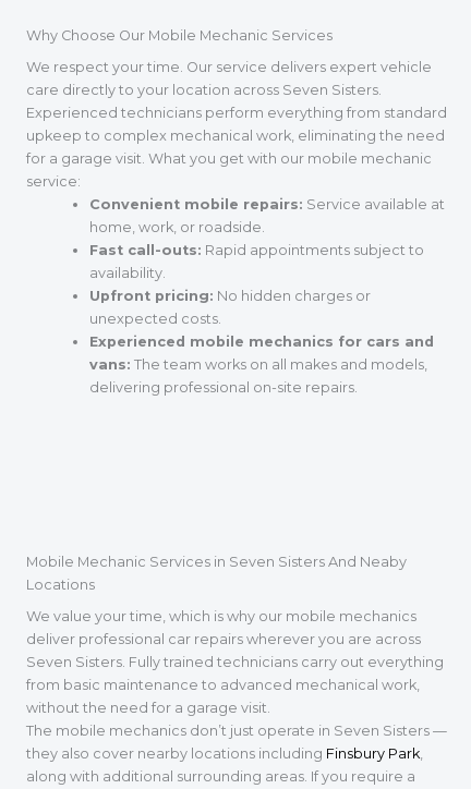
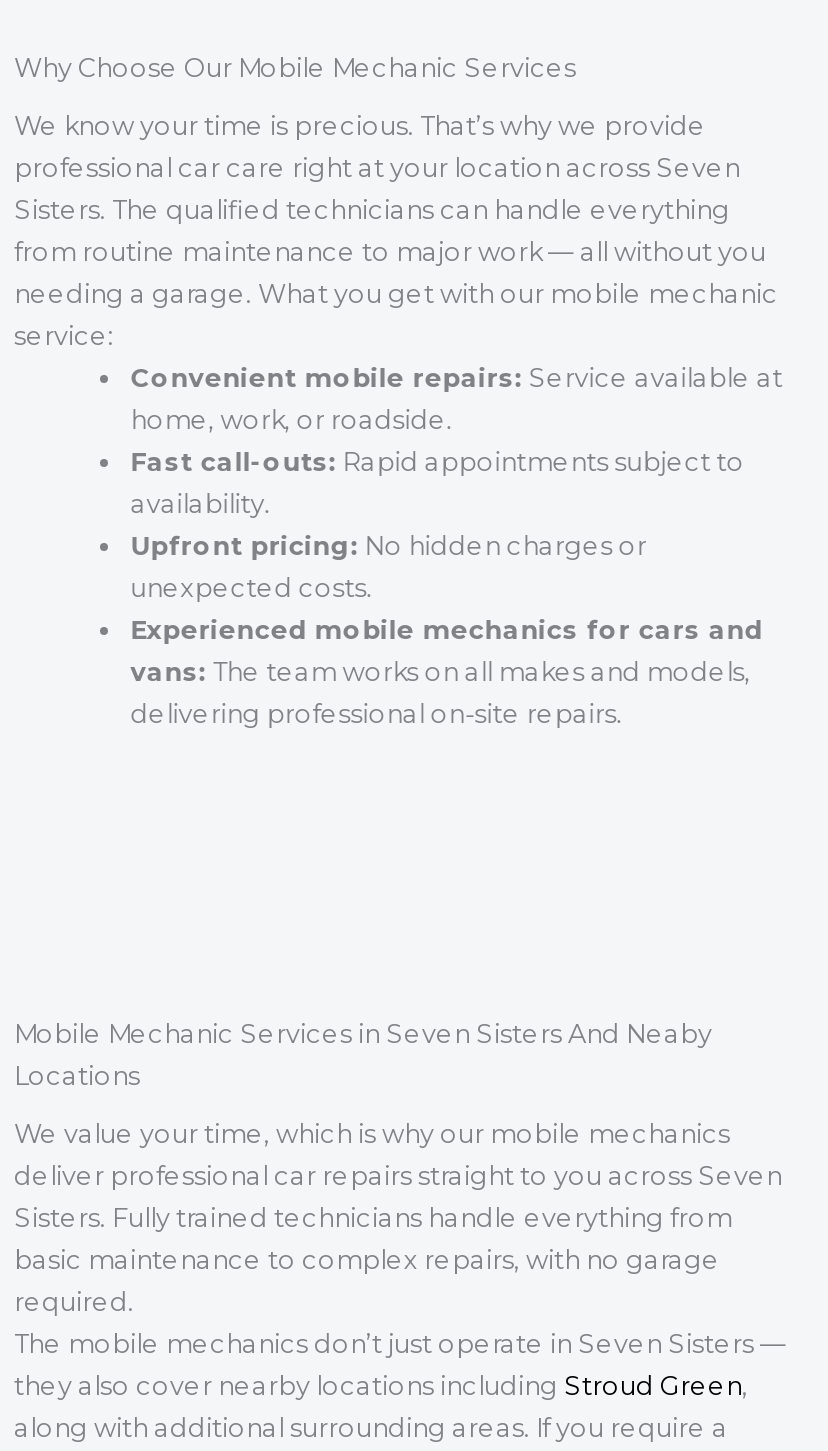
- We respect your time. Our service delivers expert vehicle
- care directly to your location across Seven Sisters.
- Experienced technicians perform everything from standard
- upkeep to complex mechanical work, eliminating the need
- for a garage visit. What you get with our mobile mechanic
+ We know your time is precious. That’s why we provide
+ professional car care right at your location across Seven
+ Sisters. The qualified technicians can handle everything
+ from routine maintenance to major work — all without you
+ needing a garage. What you get with our mobile mechanic

- deliver professional car repairs wherever you are across
- Seven Sisters. Fully trained technicians carry out everything
- from basic maintenance to advanced mechanical work,
- without the need for a garage visit.
+ deliver professional car repairs straight to you across Seven
+ Sisters. Fully trained technicians handle everything from
+ basic maintenance to complex repairs, with no garage
+ required.

- they also cover nearby locations including Finsbury Park,
+ they also cover nearby locations including Stroud Green,
